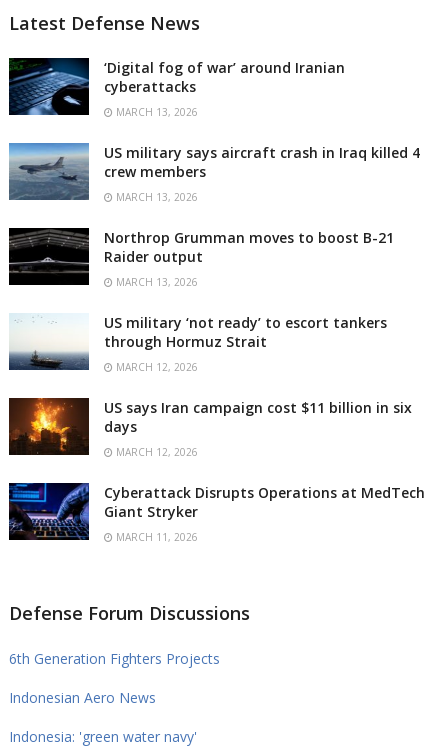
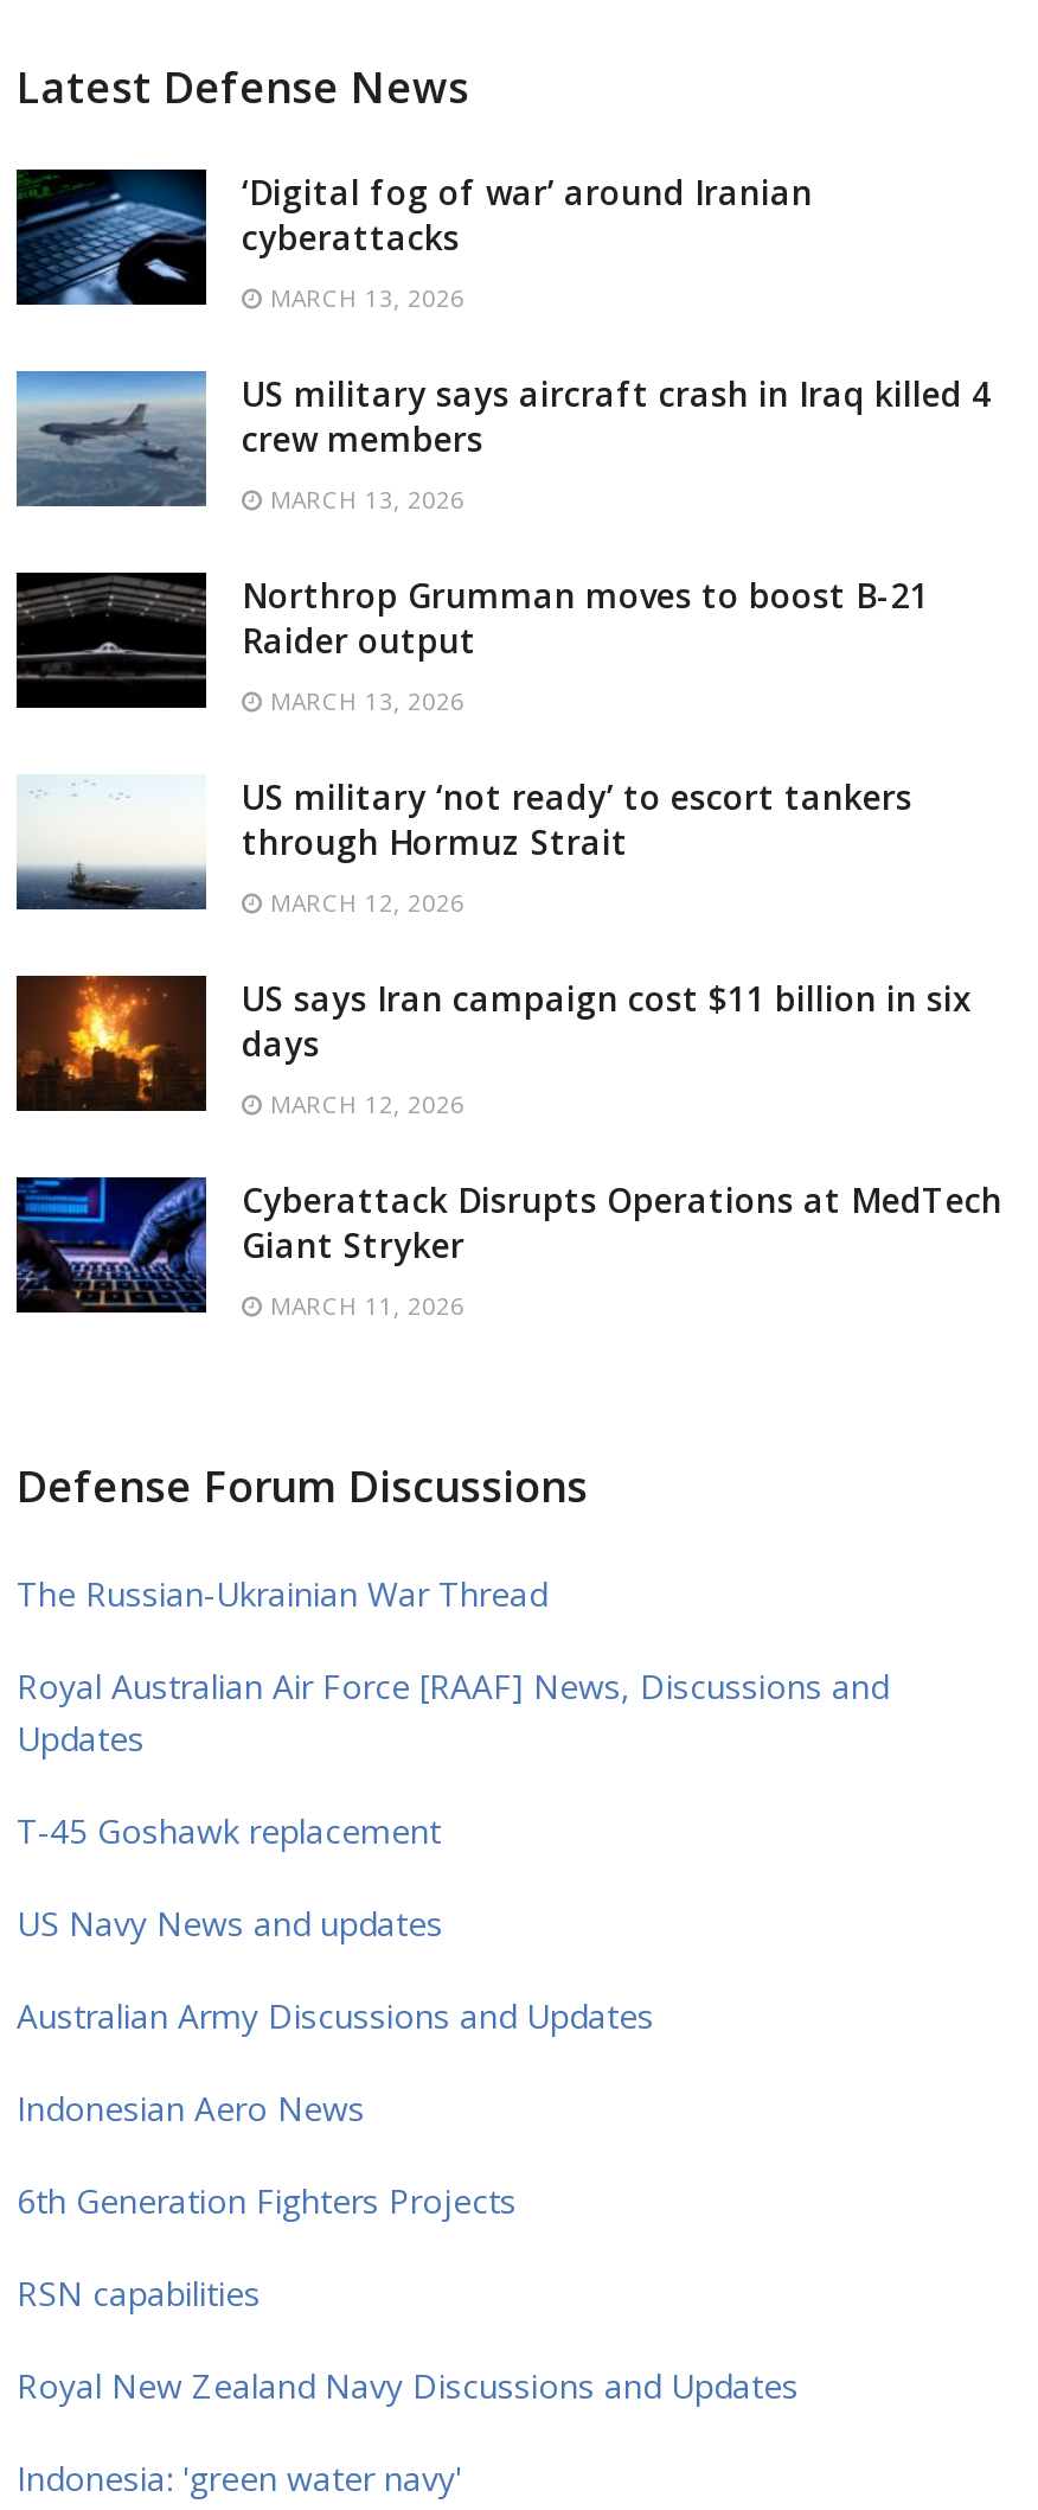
+ The Russian-Ukrainian War Thread
+ Royal Australian Air Force [RAAF] News, Discussions and
+ Updates
+ T-45 Goshawk replacement
+ US Navy News and updates
+ Australian Army Discussions and Updates

+ RSN capabilities
+ Royal New Zealand Navy Discussions and Updates

moved up: Indonesian Aero News
